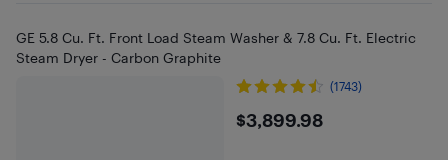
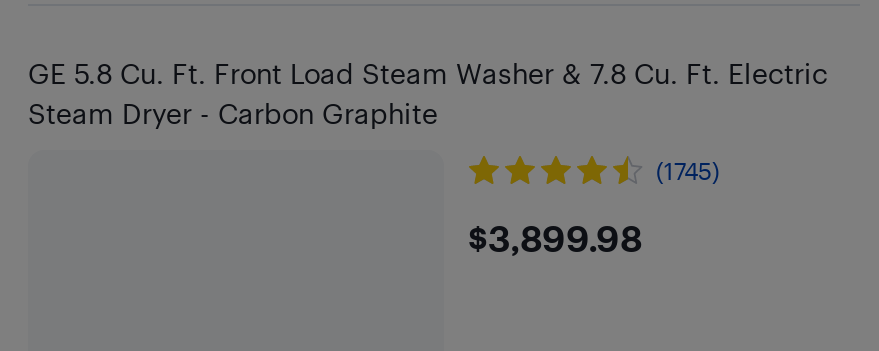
- (1743)
+ (1745)
